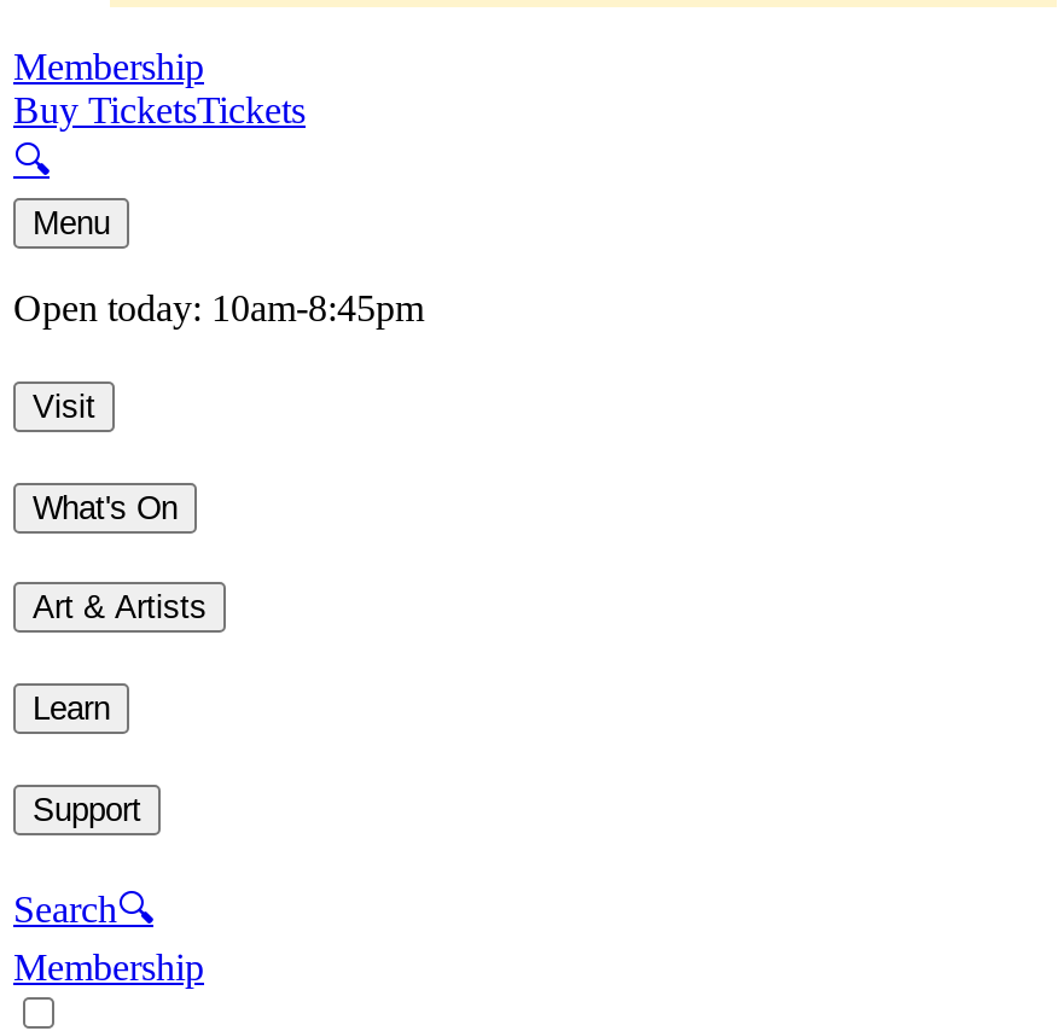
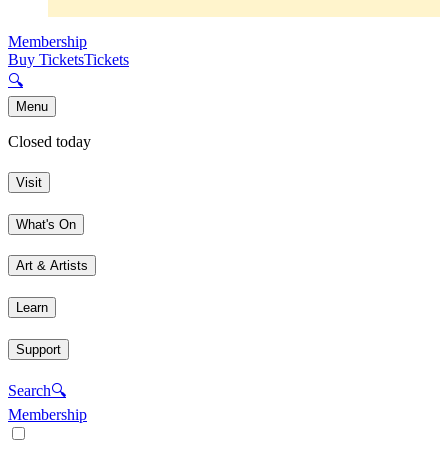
- Open today: 10am-8:45pm
+ Closed today
